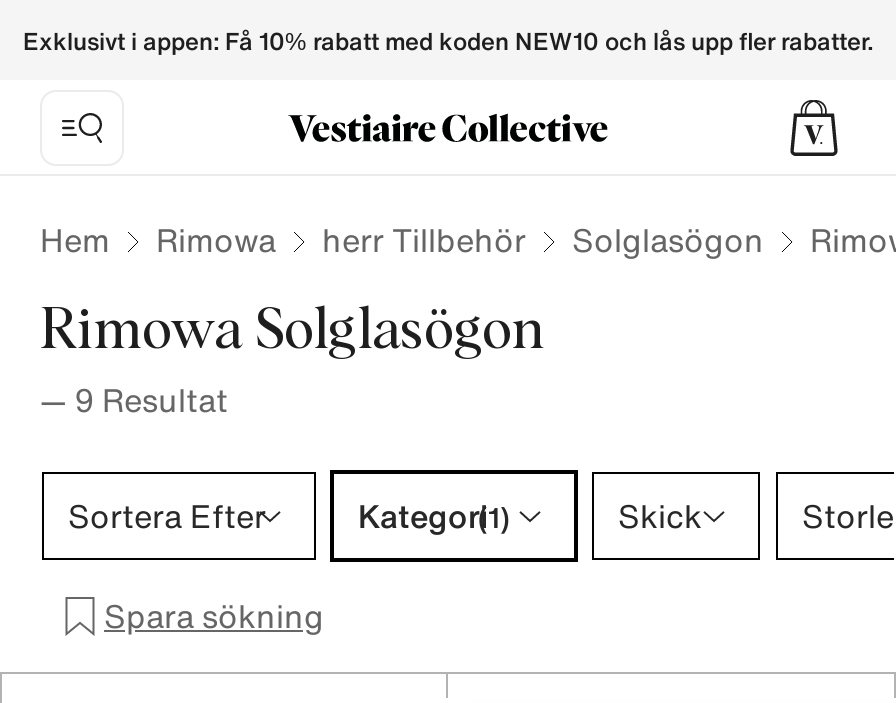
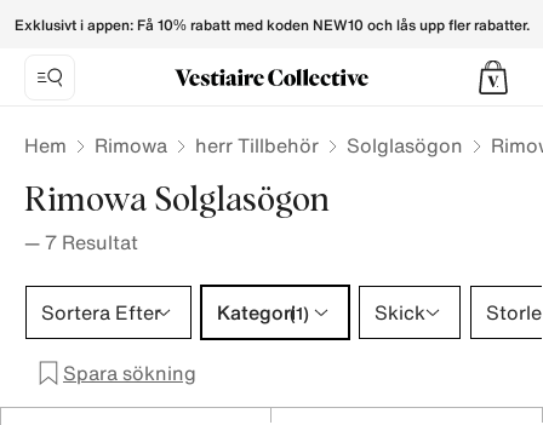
- — 9 Resultat
+ — 7 Resultat
